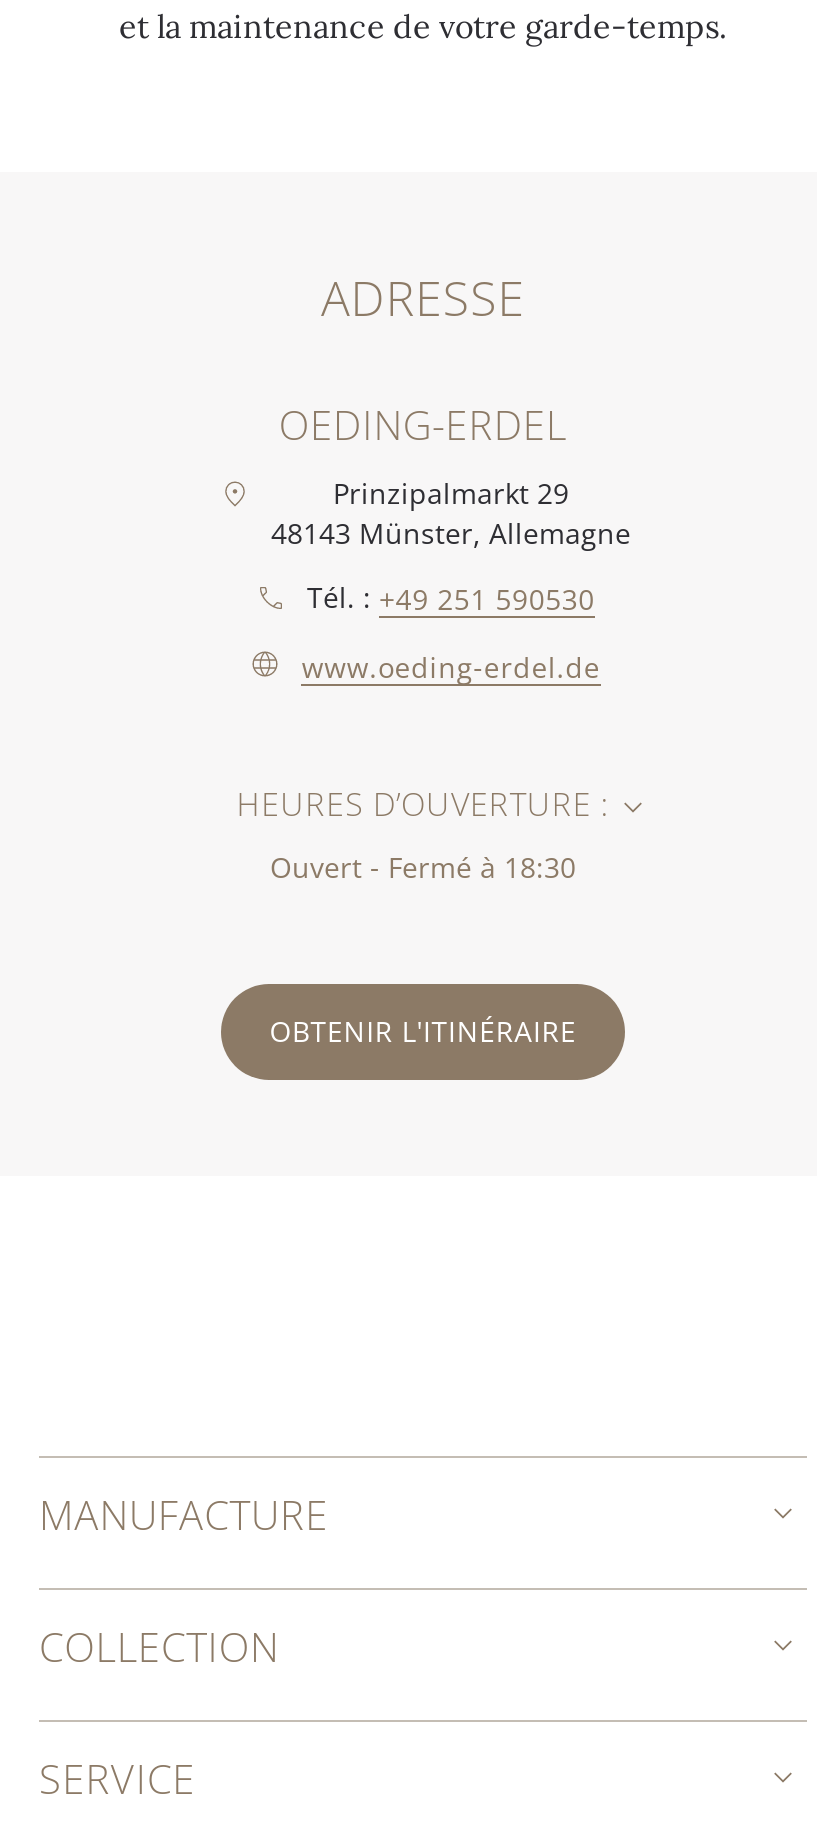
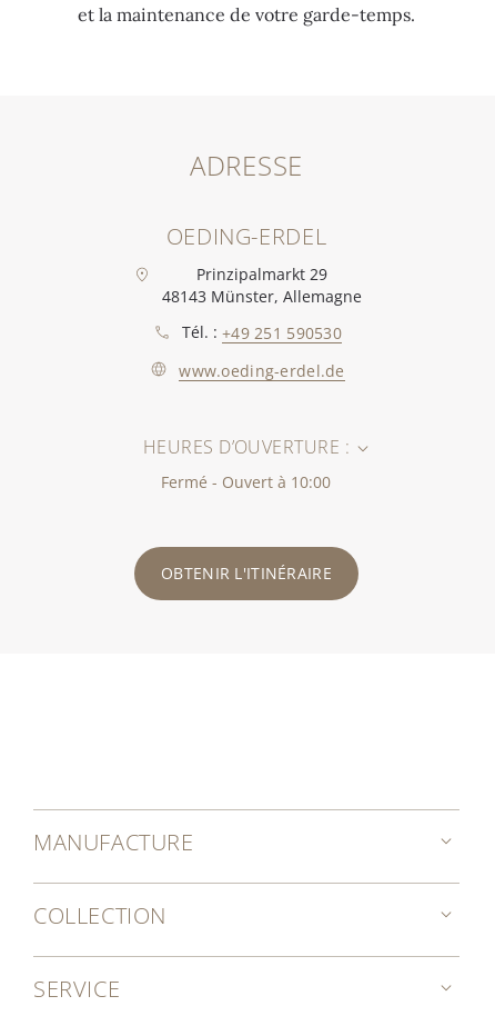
- Ouvert - Fermé à 18:30
+ Fermé - Ouvert à 10:00
